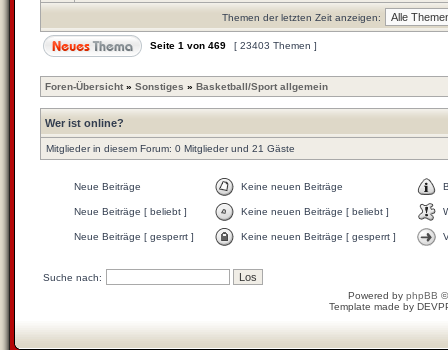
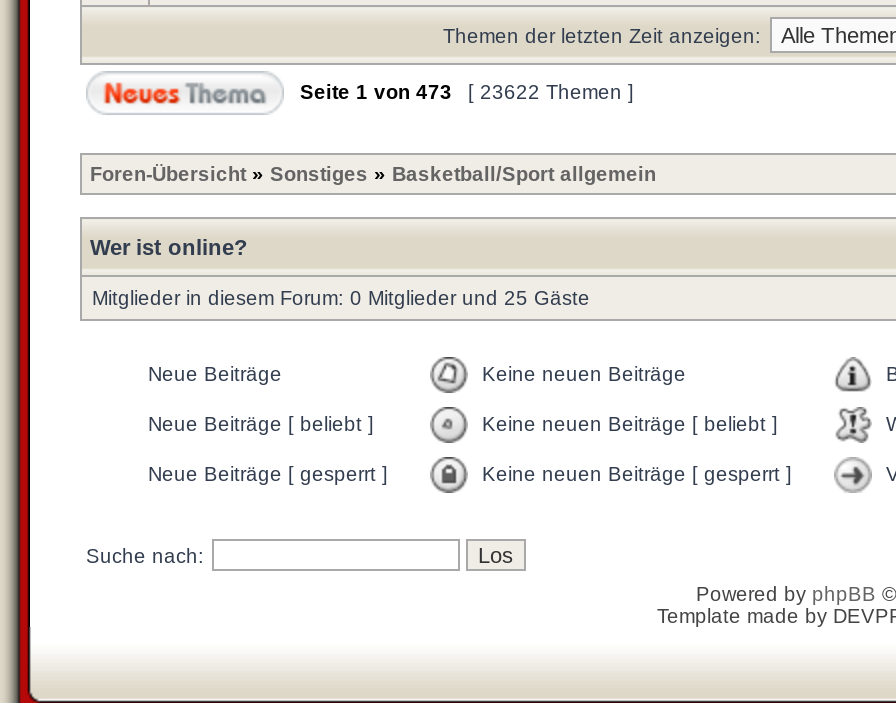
- Seite 1 von 469 [ 23403 Themen ]
+ Seite 1 von 473 [ 23622 Themen ]

- Mitglieder in diesem Forum: 0 Mitglieder und 21 Gäste
+ Mitglieder in diesem Forum: 0 Mitglieder und 25 Gäste
